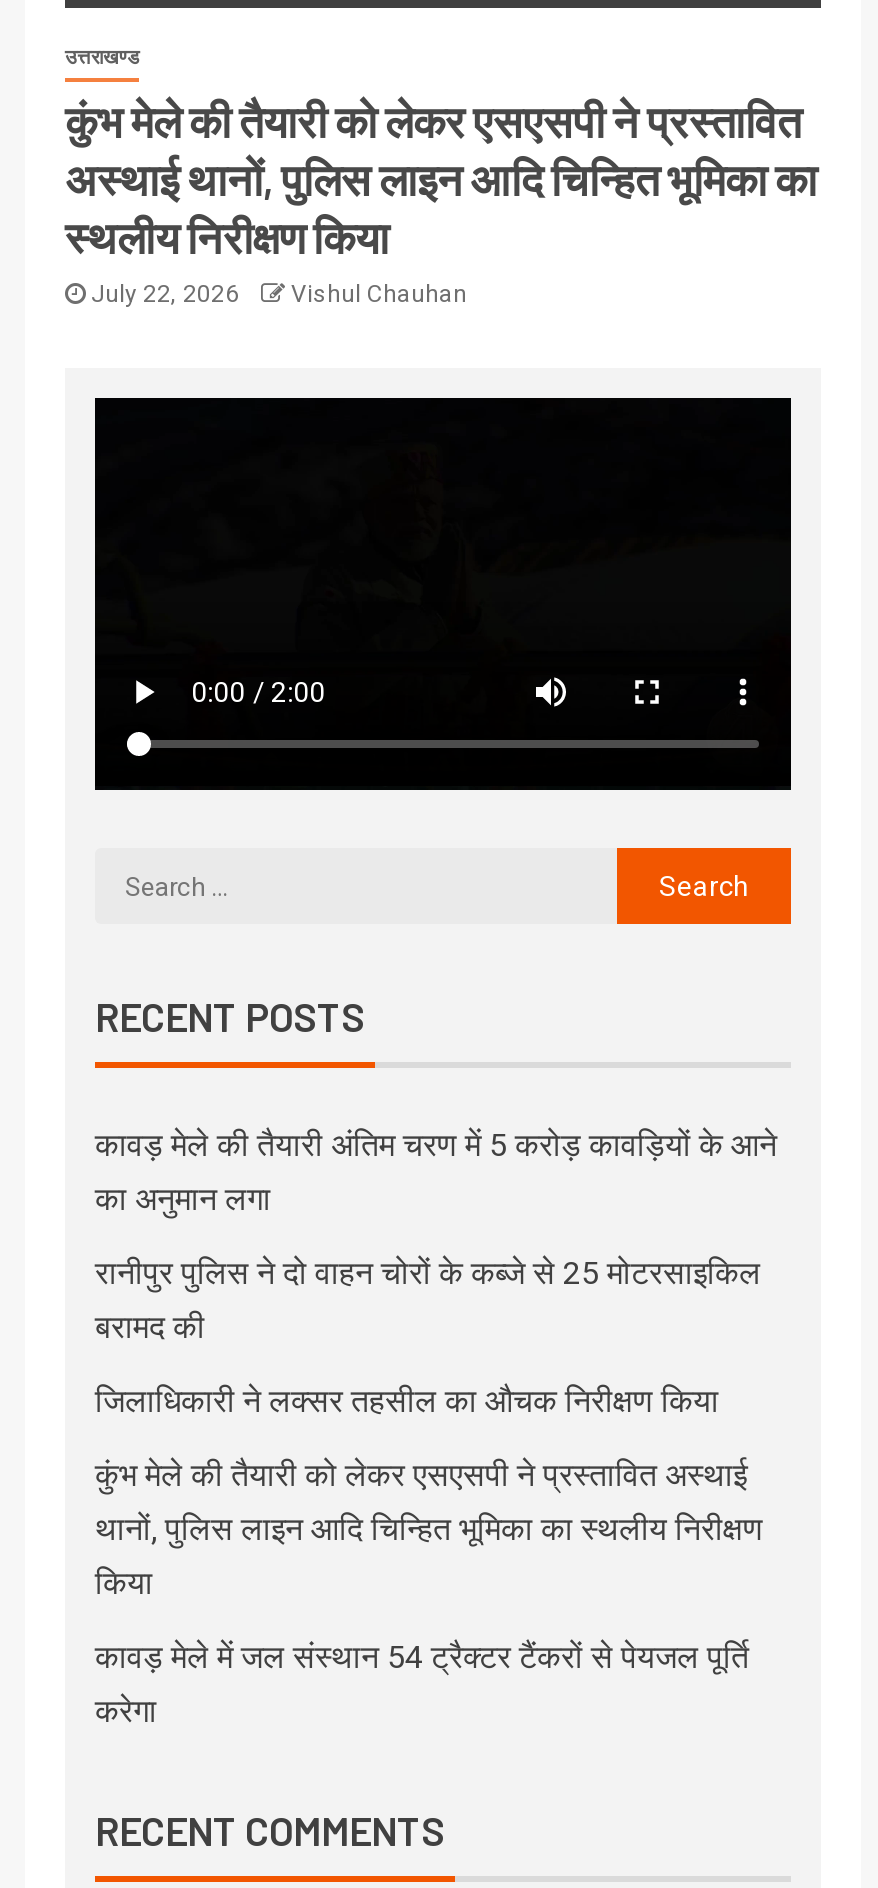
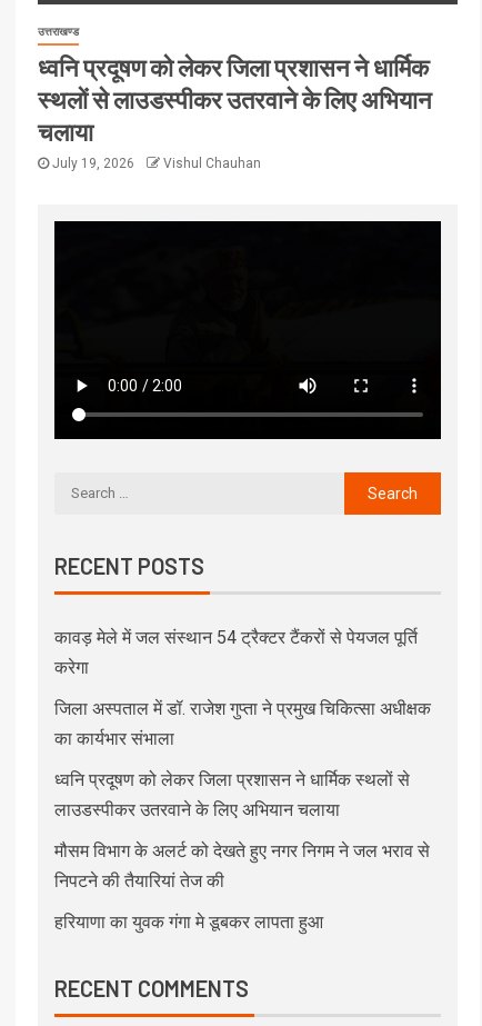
- कुंभ मेले की तैयारी को लेकर एसएसपी ने प्रस्तावित
- अस्थाई थानों, पुलिस लाइन आदि चिन्हित भूमिका का
- स्थलीय निरीक्षण किया
- July 22, 2026
+ ध्वनि प्रदूषण को लेकर जिला प्रशासन ने धार्मिक
+ स्थलों से लाउडस्पीकर उतरवाने के लिए अभियान
+ चलाया
+ July 19, 2026

- कावड़ मेले की तैयारी अंतिम चरण में 5 करोड़ कावड़ियों के आने
- का अनुमान लगा
- रानीपुर पुलिस ने दो वाहन चोरों के कब्जे से 25 मोटरसाइकिल
- बरामद की
- जिलाधिकारी ने लक्सर तहसील का औचक निरीक्षण किया
- कुंभ मेले की तैयारी को लेकर एसएसपी ने प्रस्तावित अस्थाई
- थानों, पुलिस लाइन आदि चिन्हित भूमिका का स्थलीय निरीक्षण
- किया

moved up: कावड़ मेले में जल संस्थान 54 ट्रैक्टर टैंकरों से पेयजल पूर्ति | करेगा

+ जिला अस्पताल में डॉ. राजेश गुप्ता ने प्रमुख चिकित्सा अधीक्षक
+ का कार्यभार संभाला
+ ध्वनि प्रदूषण को लेकर जिला प्रशासन ने धार्मिक स्थलों से
+ लाउडस्पीकर उतरवाने के लिए अभियान चलाया
+ मौसम विभाग के अलर्ट को देखते हुए नगर निगम ने जल भराव से
+ निपटने की तैयारियां तेज की
+ हरियाणा का युवक गंगा मे डूबकर लापता हुआ
